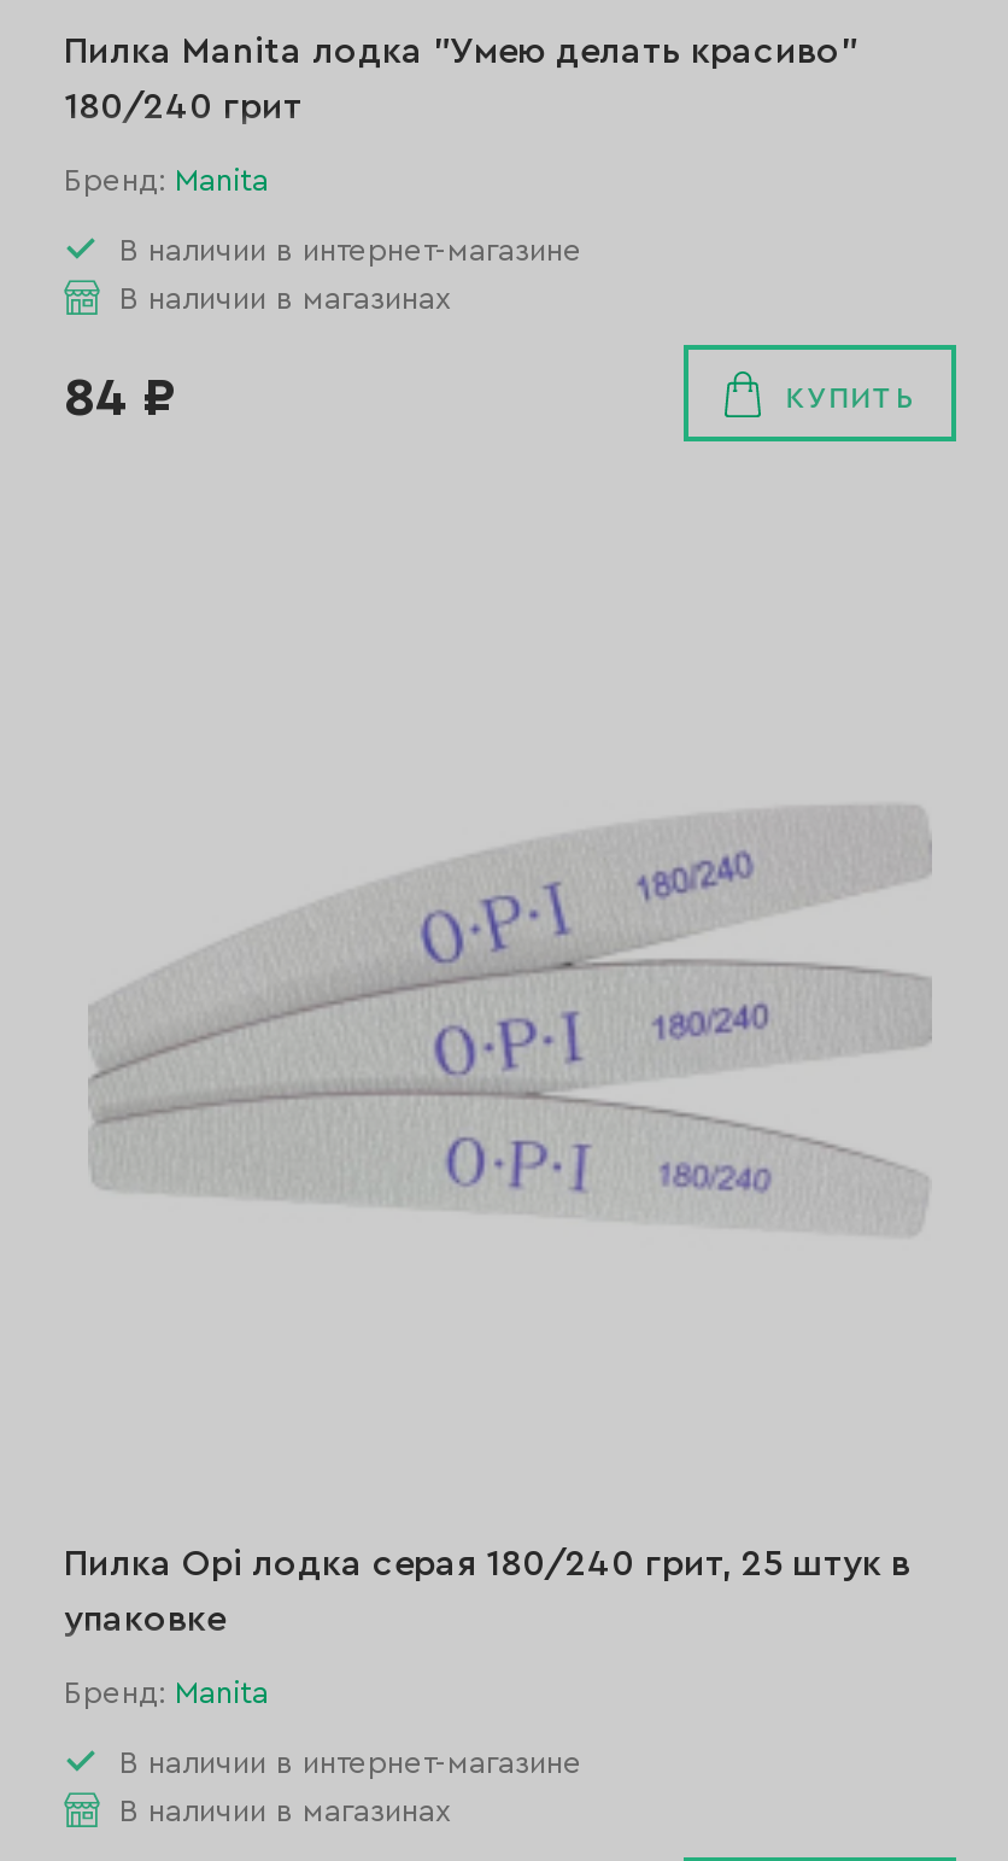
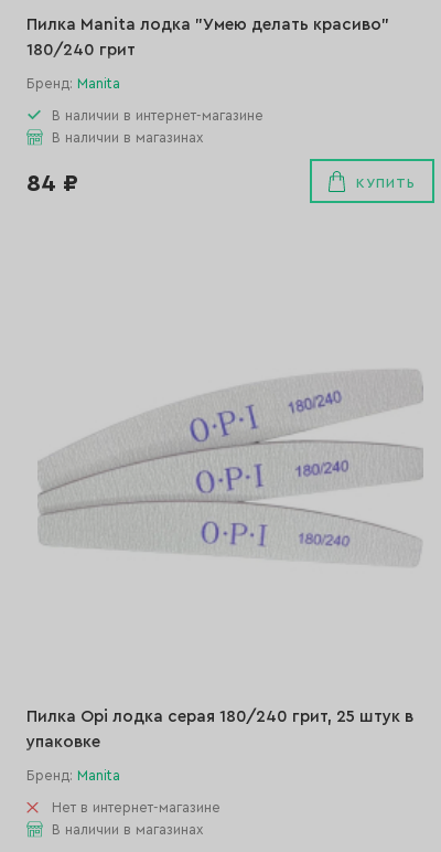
- В наличии в интернет-магазине
+ Нет в интернет-магазине
